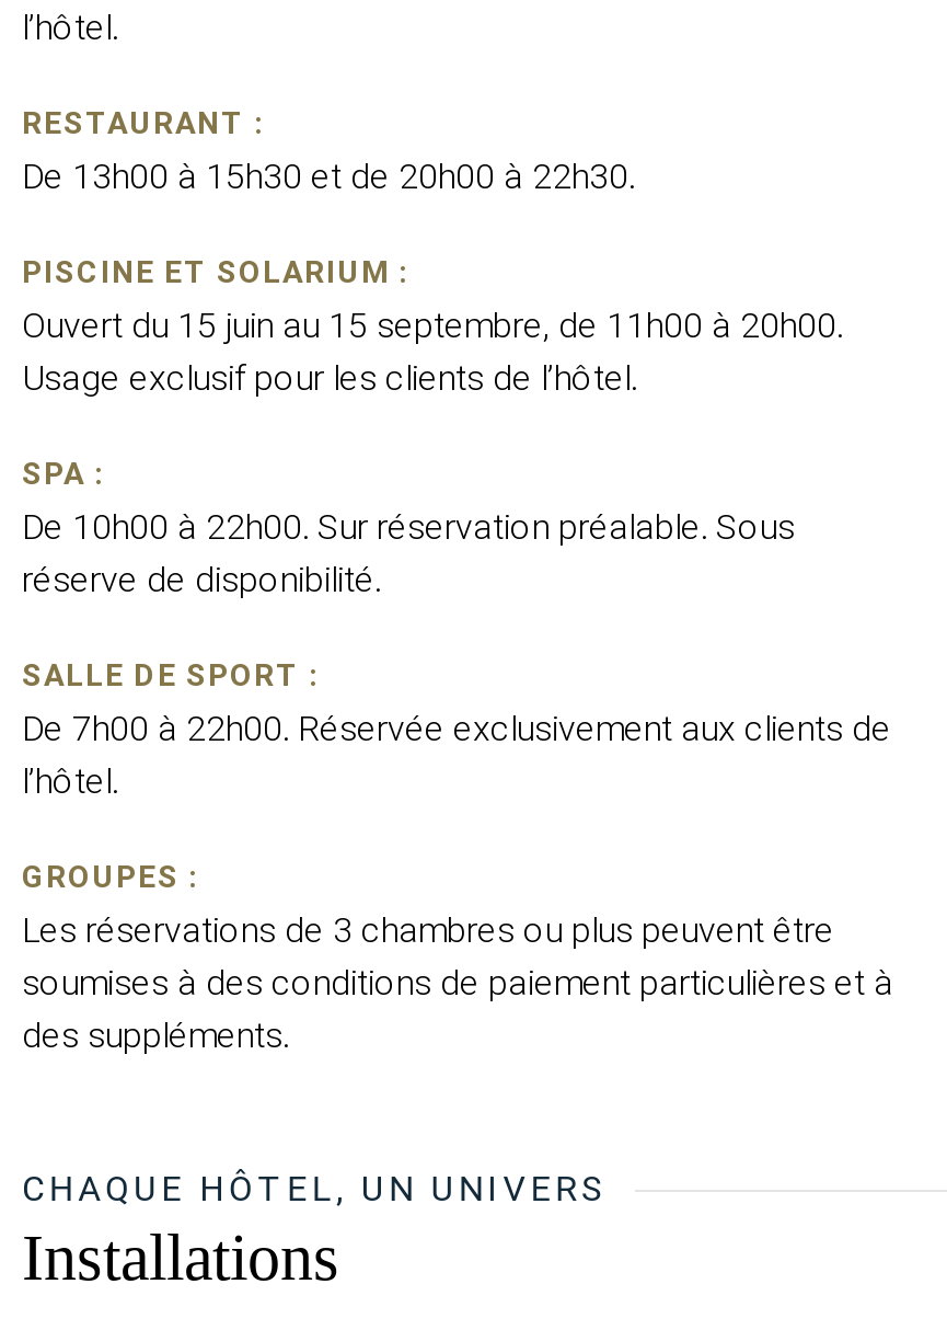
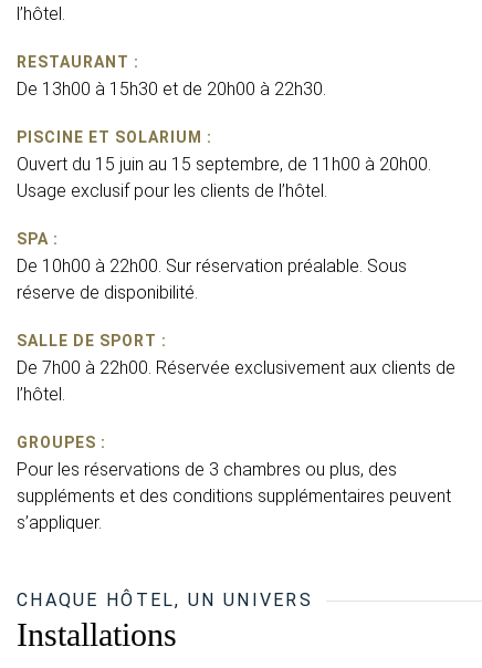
- Les réservations de 3 chambres ou plus peuvent être
- soumises à des conditions de paiement particulières et à
- des suppléments.
+ Pour les réservations de 3 chambres ou plus, des
+ suppléments et des conditions supplémentaires peuvent
+ s’appliquer.
